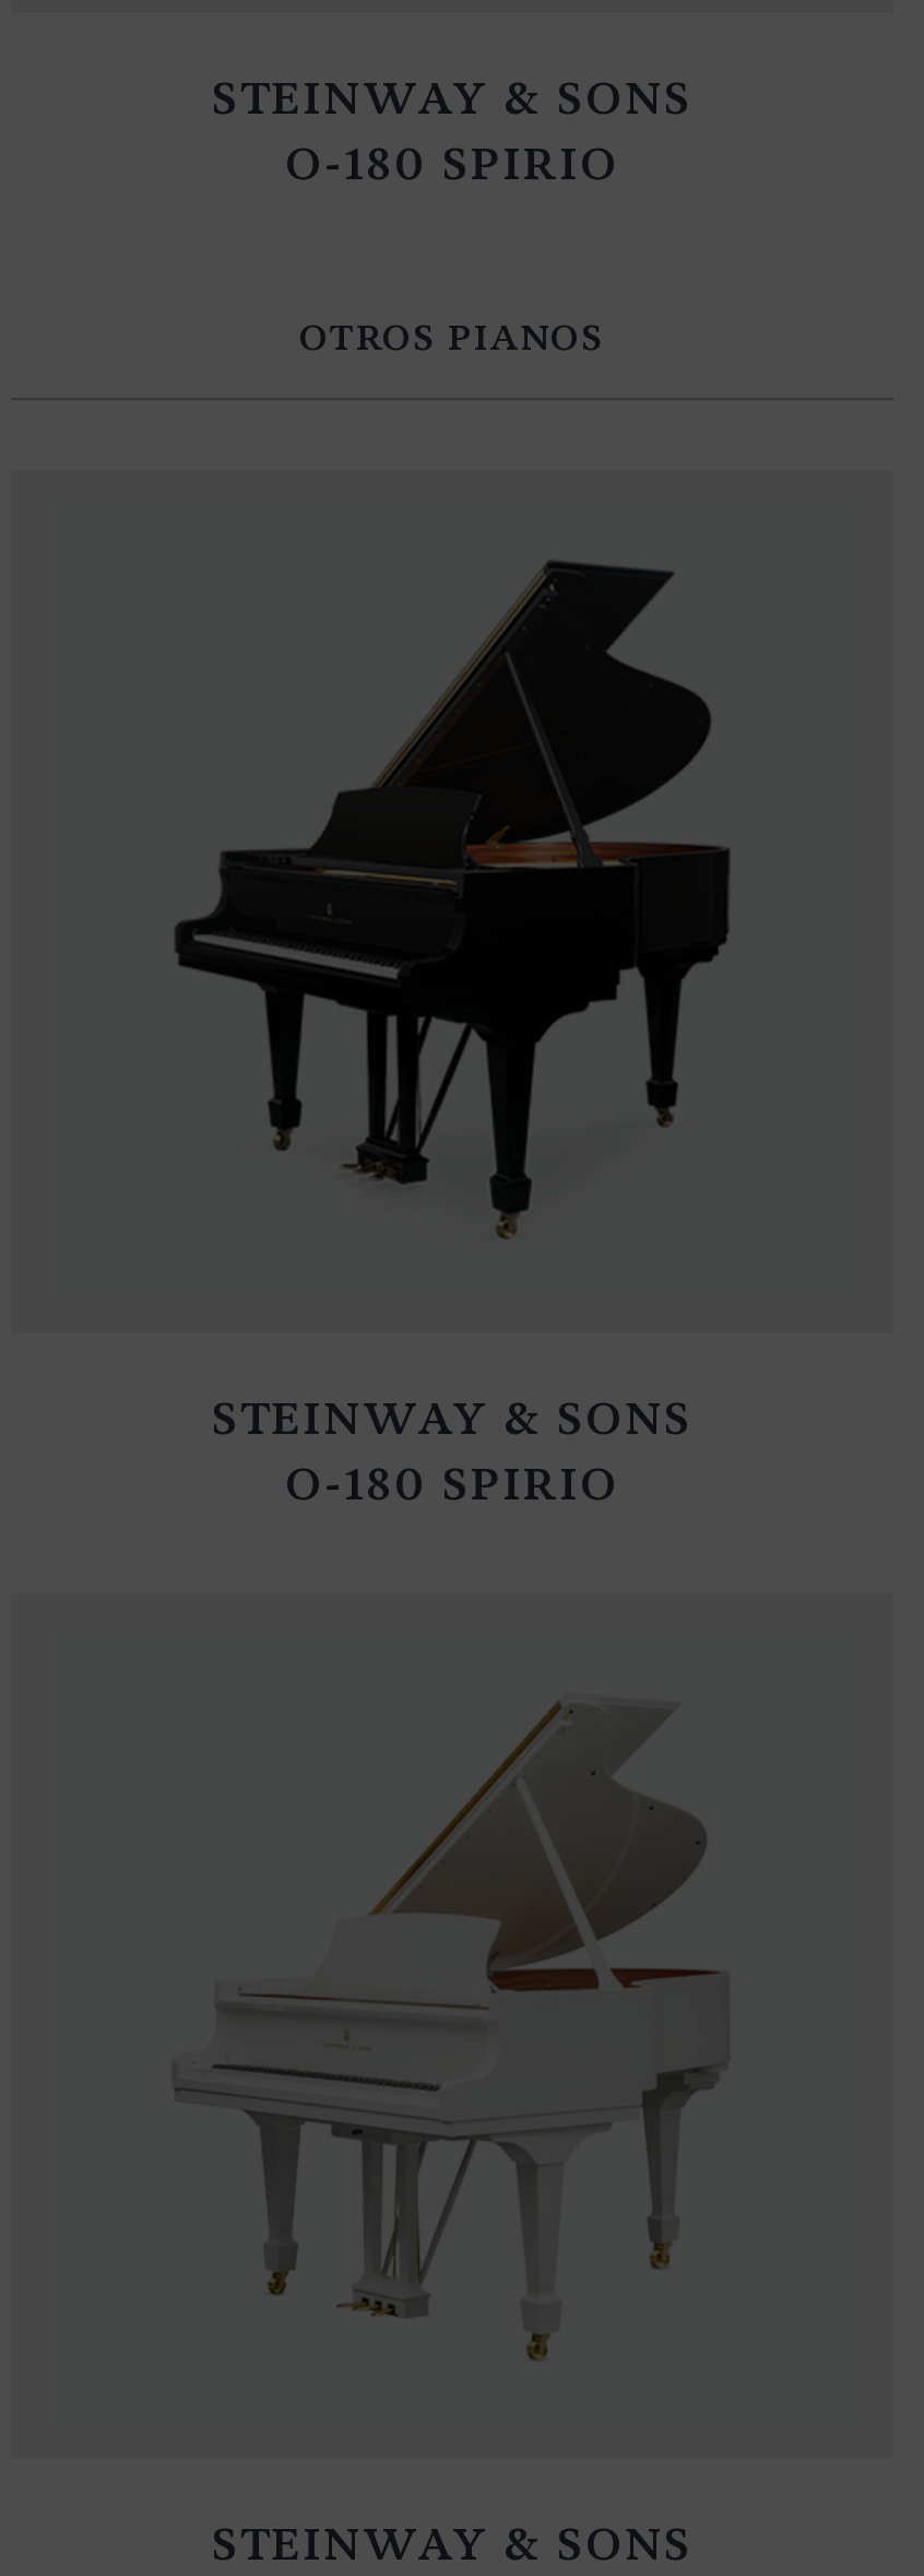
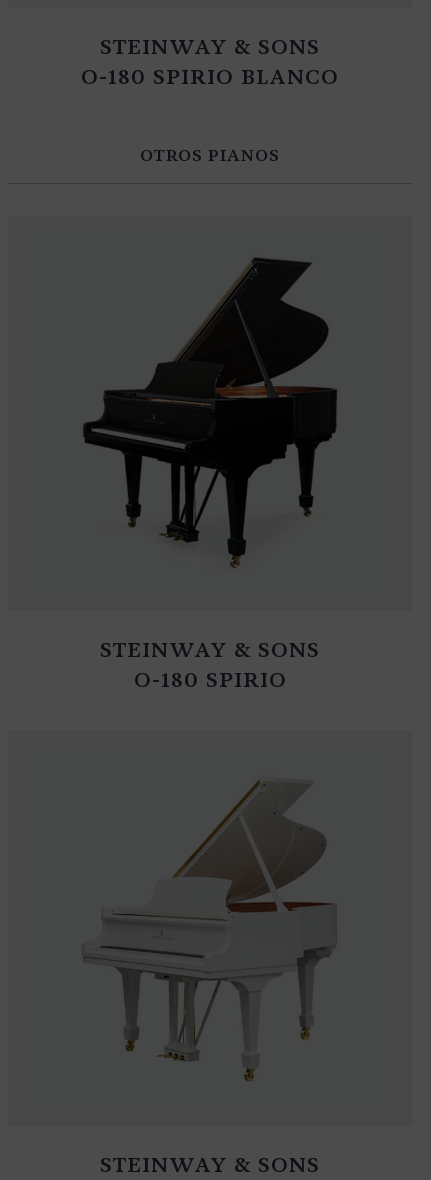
- O-180 SPIRIO
+ O-180 SPIRIO BLANCO
